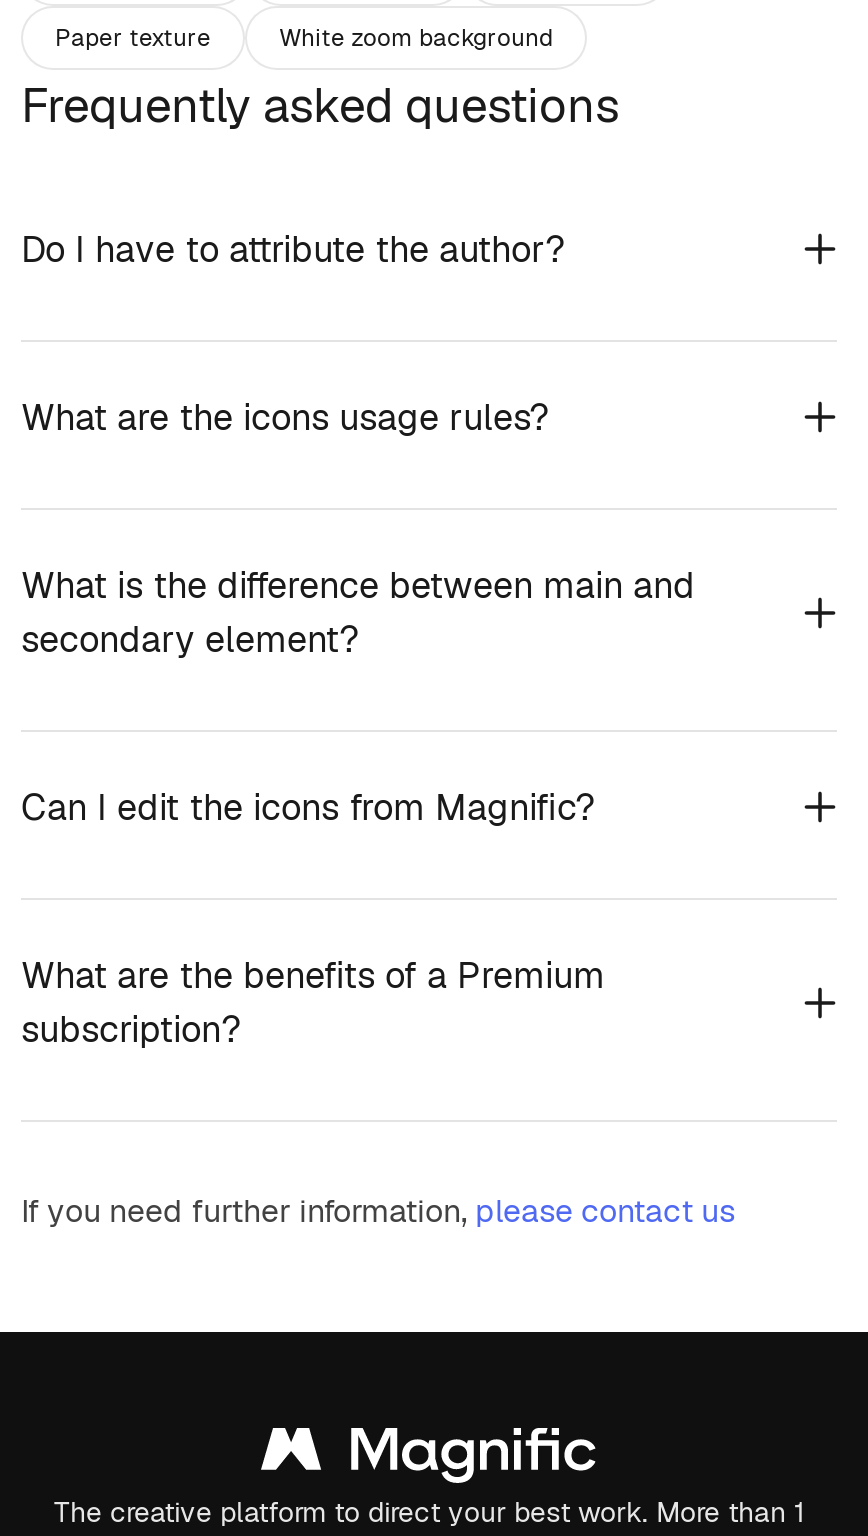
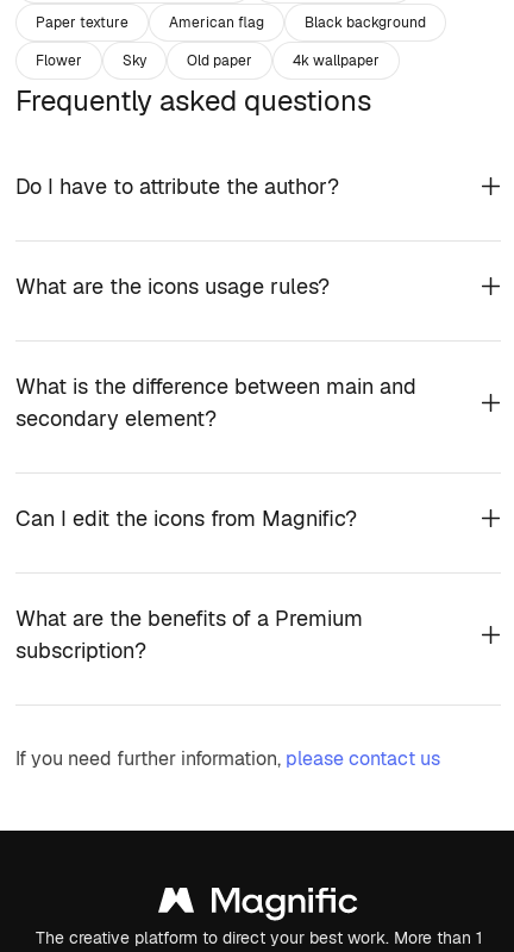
- White zoom background
+ American flag
+ Black background
+ Flower
+ Sky
+ Old paper
+ 4k wallpaper
